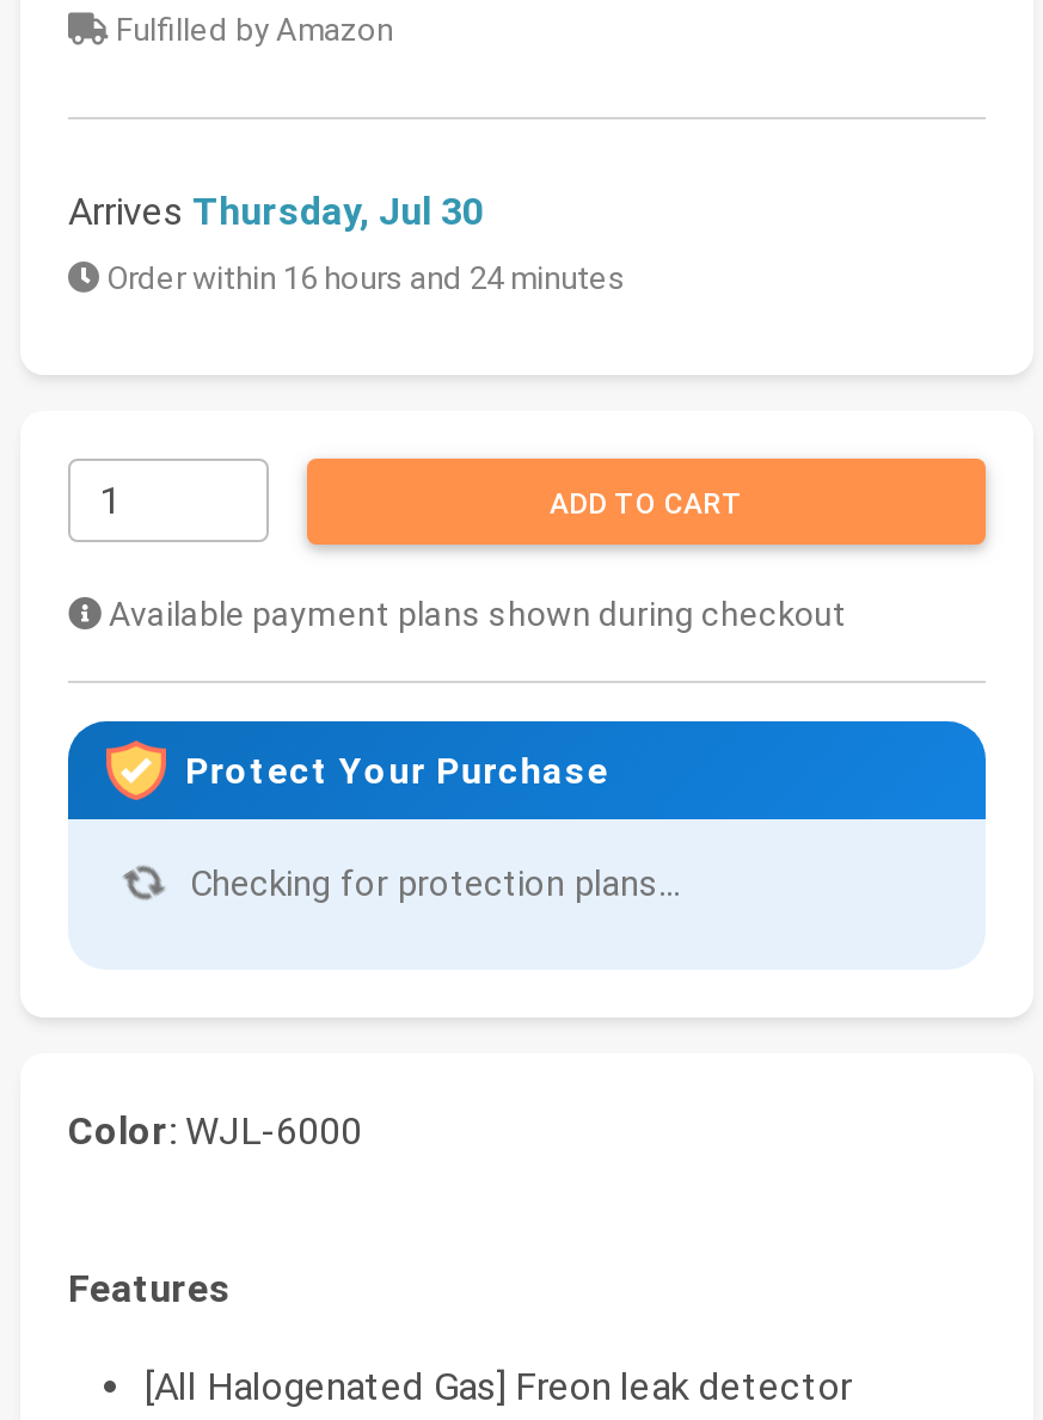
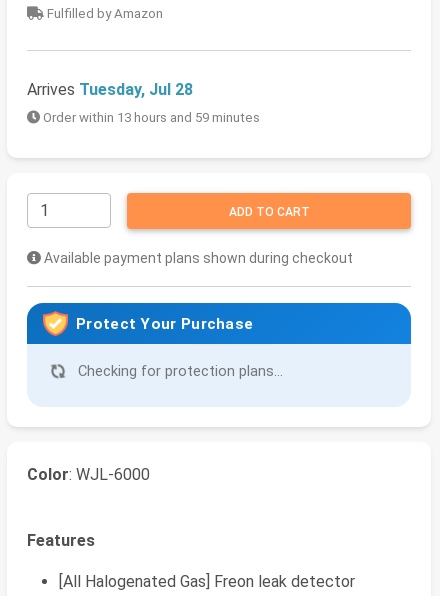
- Arrives Thursday, Jul 30
+ Arrives Tuesday, Jul 28

- Order within 16 hours and 24 minutes
+ Order within 13 hours and 59 minutes
